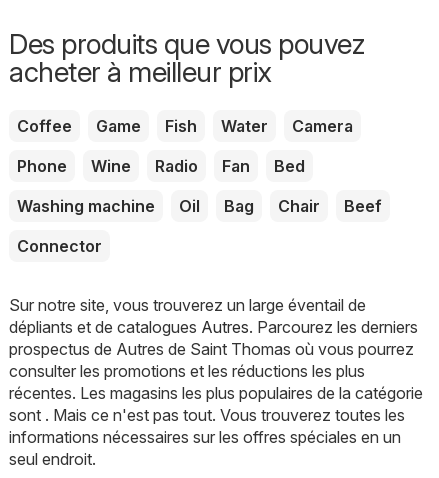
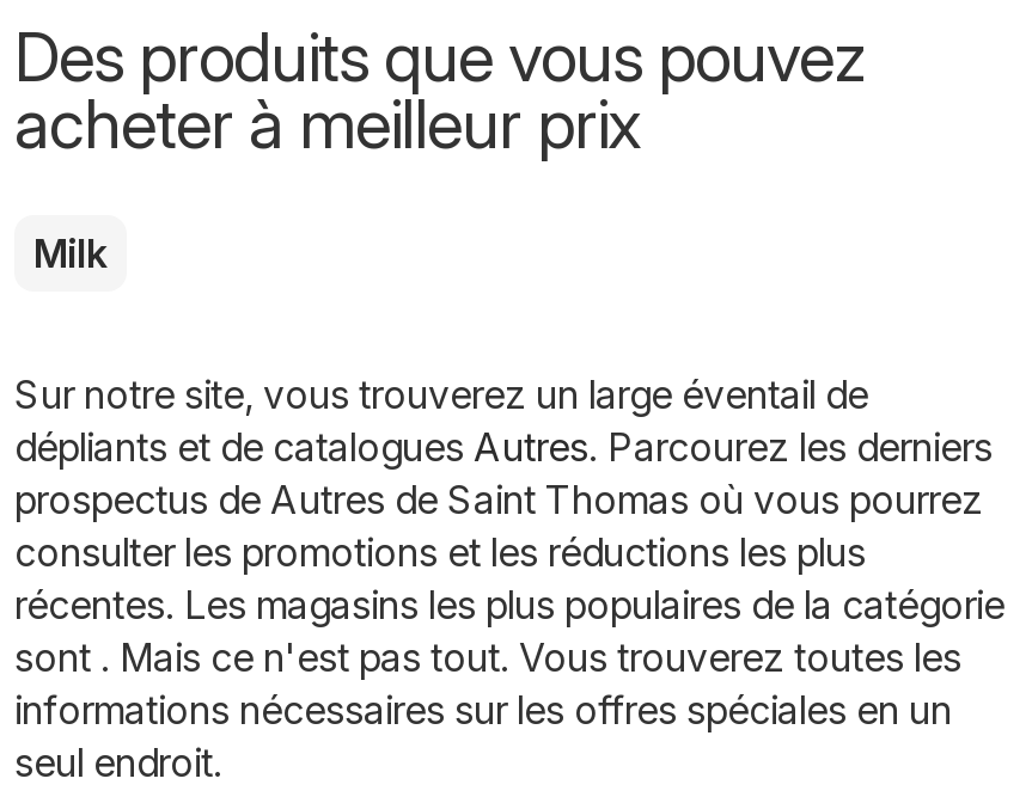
- Coffee
- Game
- Fish
- Water
- Camera
- Phone
- Wine
- Radio
- Fan
- Bed
- Washing machine
- Oil
- Bag
- Chair
- Beef
- Connector
+ Milk
